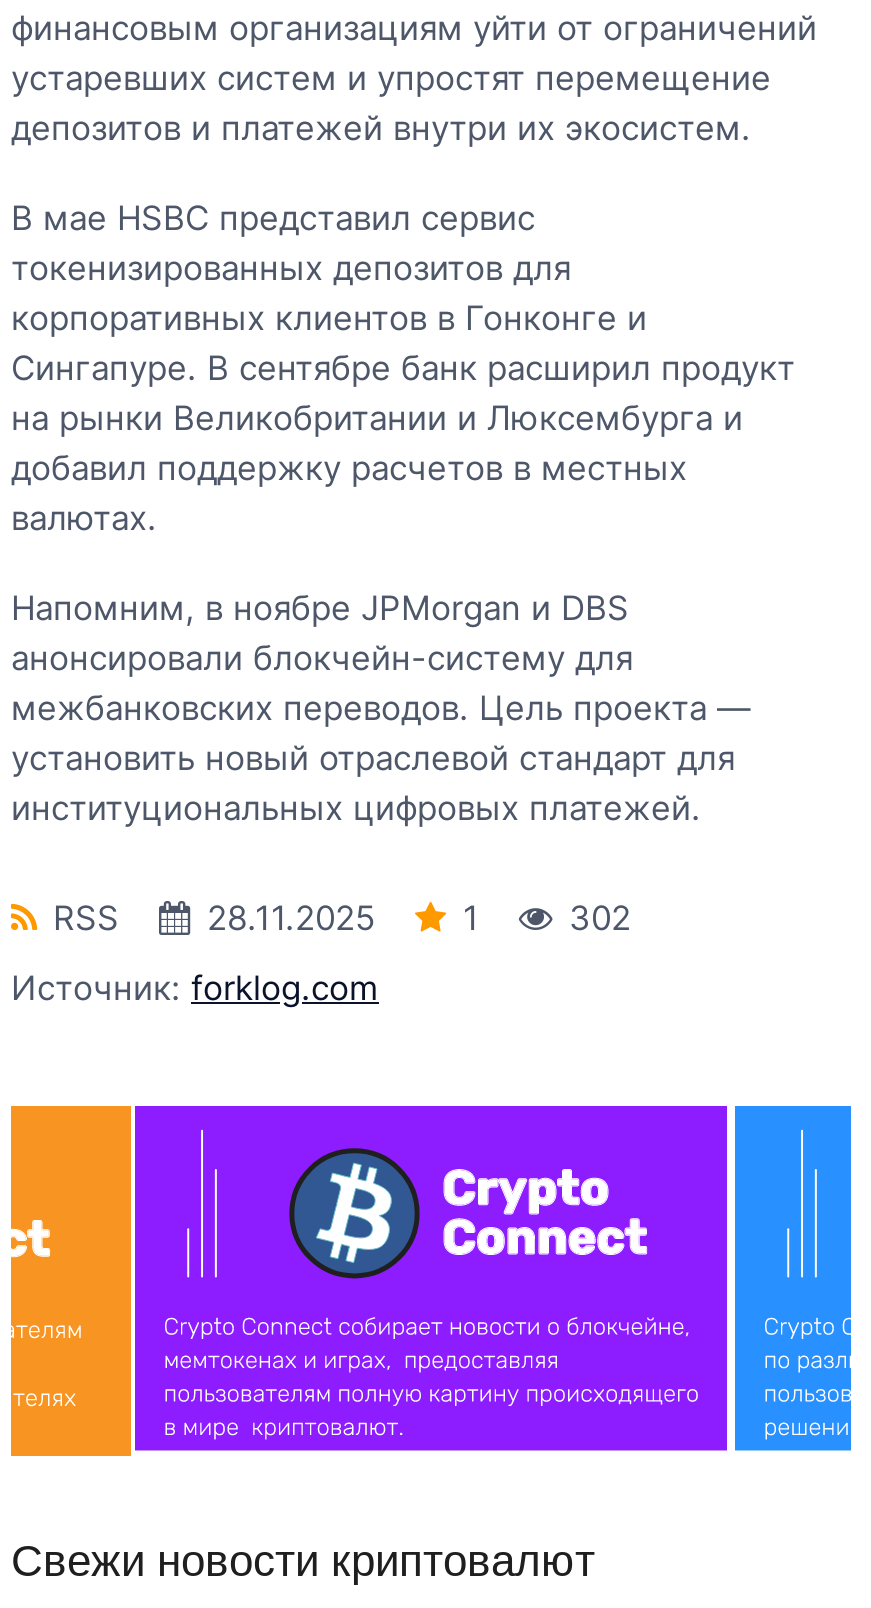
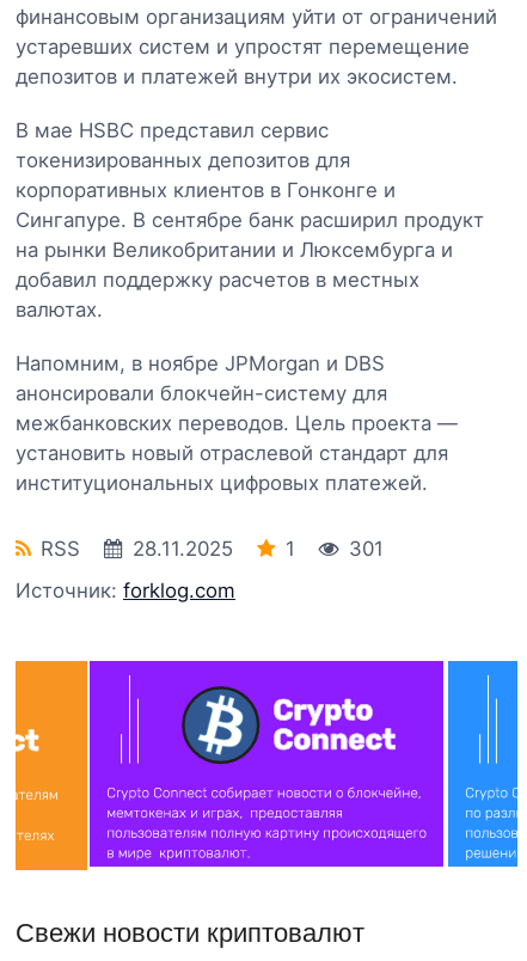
- RSS 28.11.2025 1 302
+ RSS 28.11.2025 1 301
